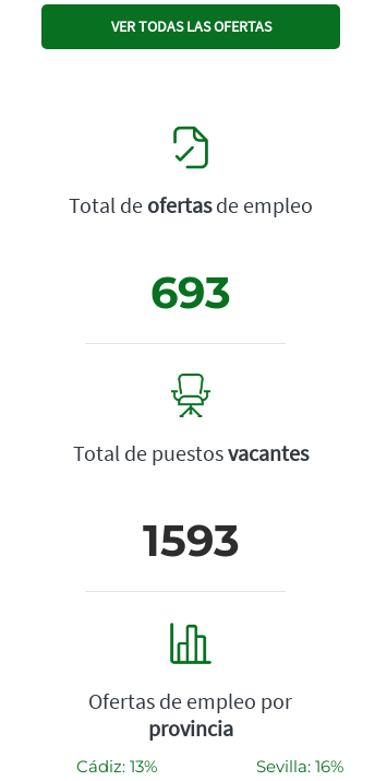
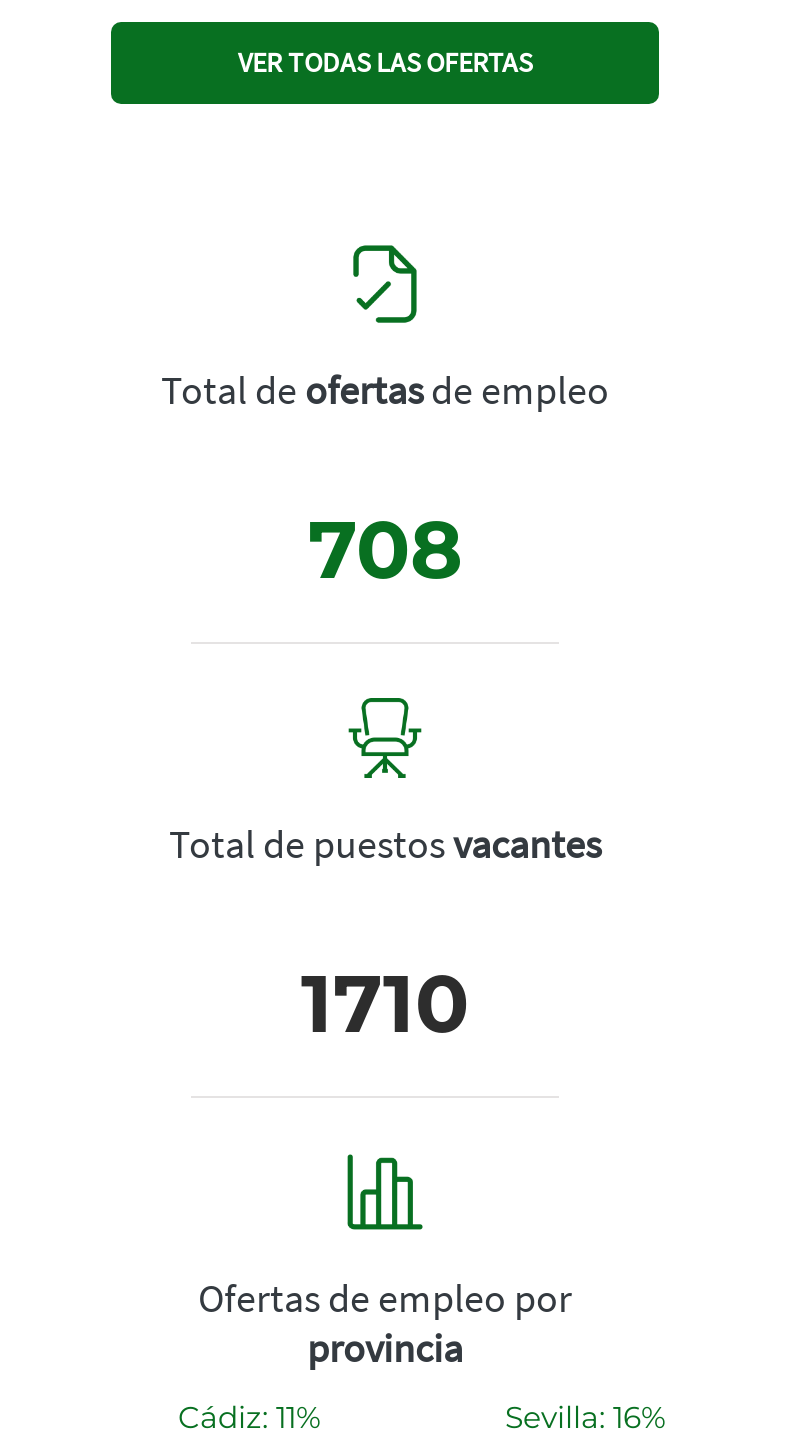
- 693
+ 708

- 1593
+ 1710

- Cádiz: 13%
+ Cádiz: 11%
